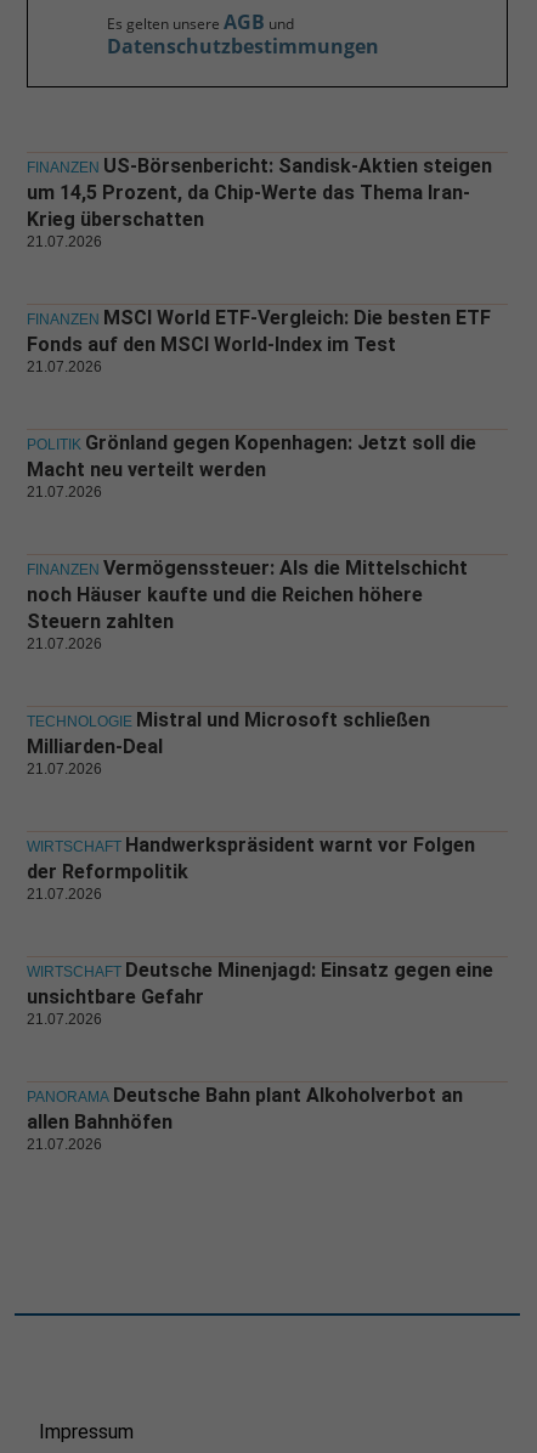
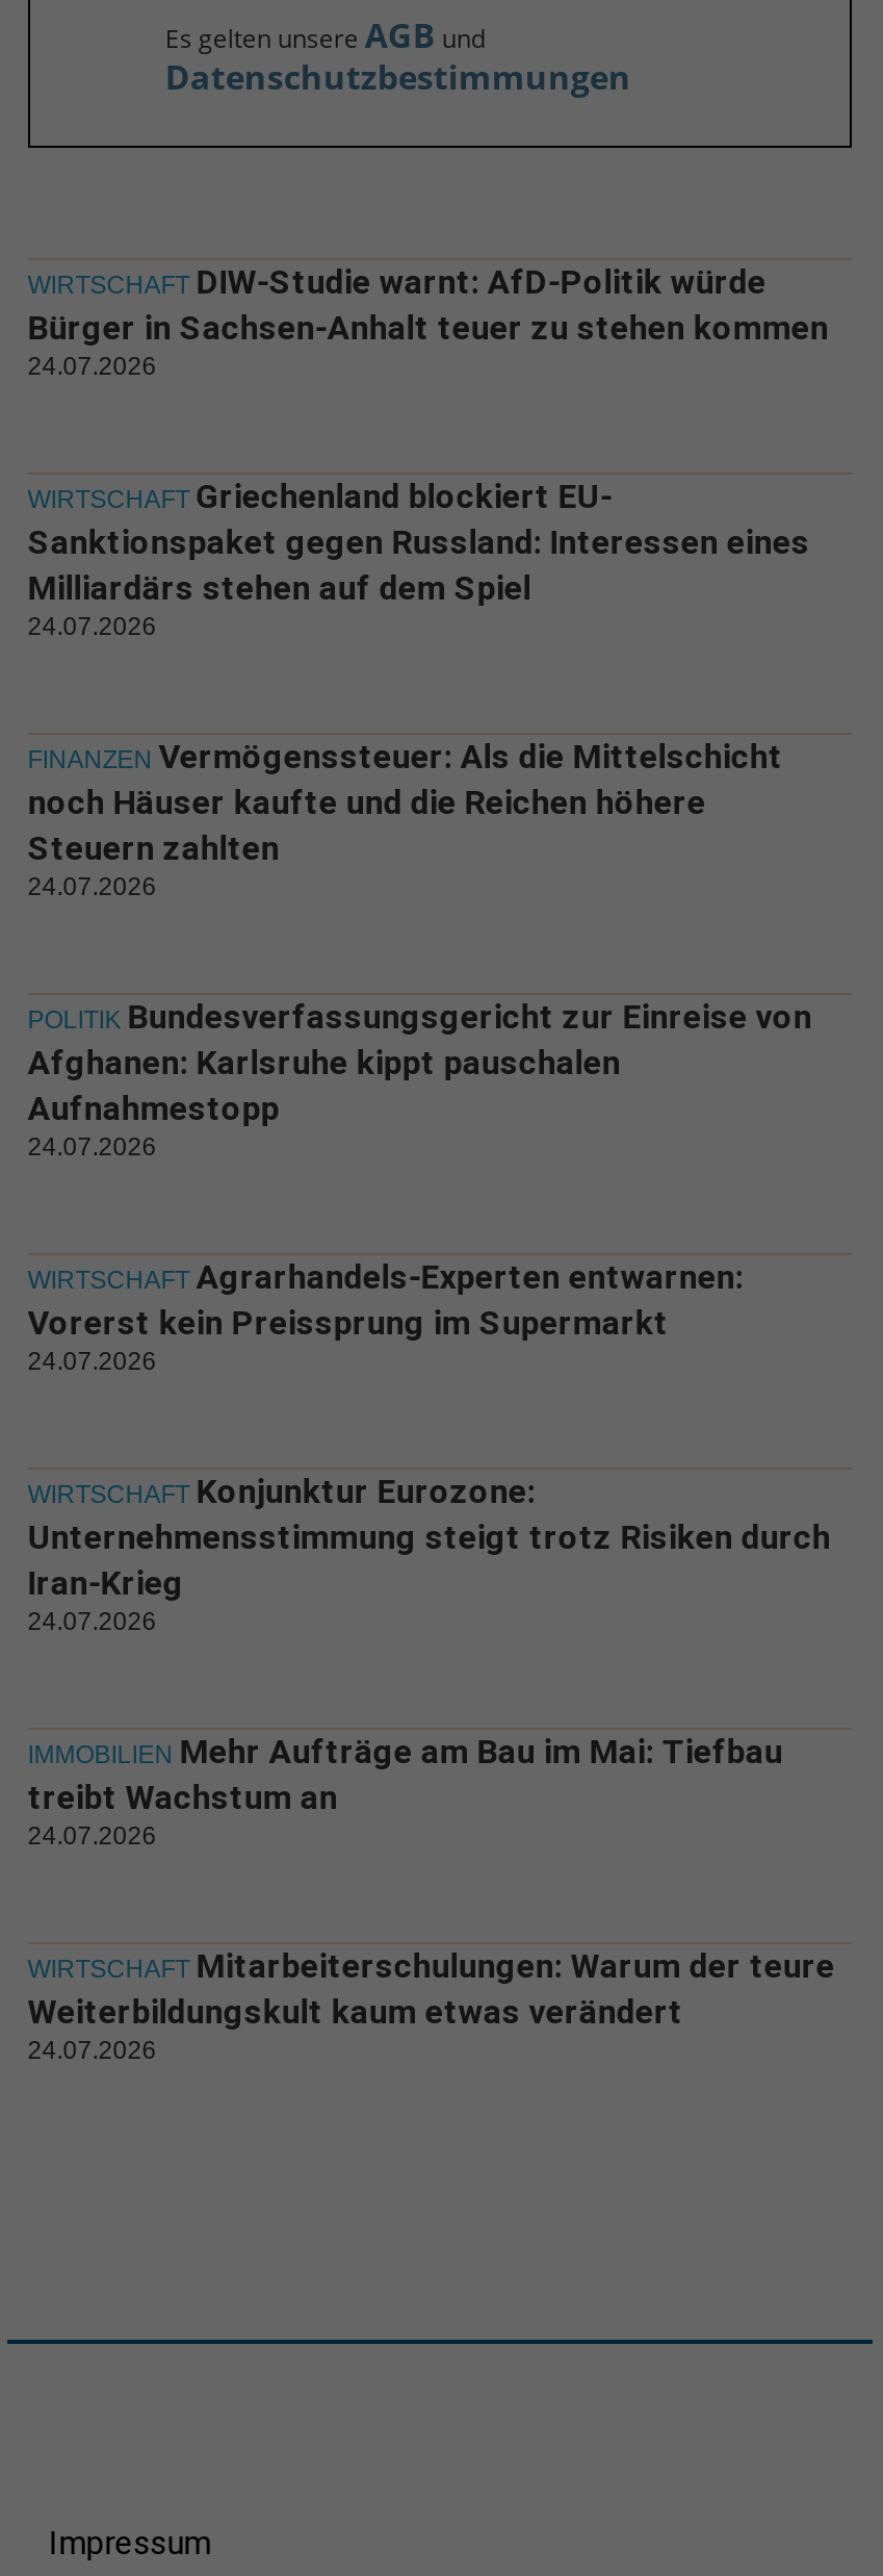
- FINANZEN US-Börsenbericht: Sandisk-Aktien steigen
- um 14,5 Prozent, da Chip-Werte das Thema Iran-
- Krieg überschatten
- 21.07.2026
- FINANZEN MSCI World ETF-Vergleich: Die besten ETF
- Fonds auf den MSCI World-Index im Test
- 21.07.2026
- POLITIK Grönland gegen Kopenhagen: Jetzt soll die
- Macht neu verteilt werden
- 21.07.2026
+ WIRTSCHAFT DIW-Studie warnt: AfD-Politik würde
+ Bürger in Sachsen-Anhalt teuer zu stehen kommen
+ 24.07.2026
+ WIRTSCHAFT Griechenland blockiert EU-
+ Sanktionspaket gegen Russland: Interessen eines
+ Milliardärs stehen auf dem Spiel
+ 24.07.2026

moved up: FINANZEN Vermögenssteuer: Als die Mittelschicht | noch Häuser kaufte und die Reichen höhere | Steuern zahlten

- 21.07.2026
- TECHNOLOGIE Mistral und Microsoft schließen
- Milliarden-Deal
- 21.07.2026
- WIRTSCHAFT Handwerkspräsident warnt vor Folgen
- der Reformpolitik
- 21.07.2026
- WIRTSCHAFT Deutsche Minenjagd: Einsatz gegen eine
- unsichtbare Gefahr
- 21.07.2026
- PANORAMA Deutsche Bahn plant Alkoholverbot an
- allen Bahnhöfen
- 21.07.2026
+ 24.07.2026
+ POLITIK Bundesverfassungsgericht zur Einreise von
+ Afghanen: Karlsruhe kippt pauschalen
+ Aufnahmestopp
+ 24.07.2026
+ WIRTSCHAFT Agrarhandels-Experten entwarnen:
+ Vorerst kein Preissprung im Supermarkt
+ 24.07.2026
+ WIRTSCHAFT Konjunktur Eurozone:
+ Unternehmensstimmung steigt trotz Risiken durch
+ Iran-Krieg
+ 24.07.2026
+ IMMOBILIEN Mehr Aufträge am Bau im Mai: Tiefbau
+ treibt Wachstum an
+ 24.07.2026
+ WIRTSCHAFT Mitarbeiterschulungen: Warum der teure
+ Weiterbildungskult kaum etwas verändert
+ 24.07.2026
